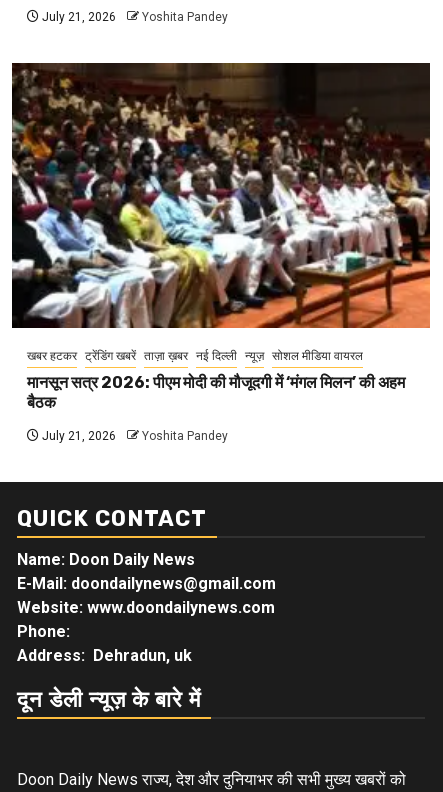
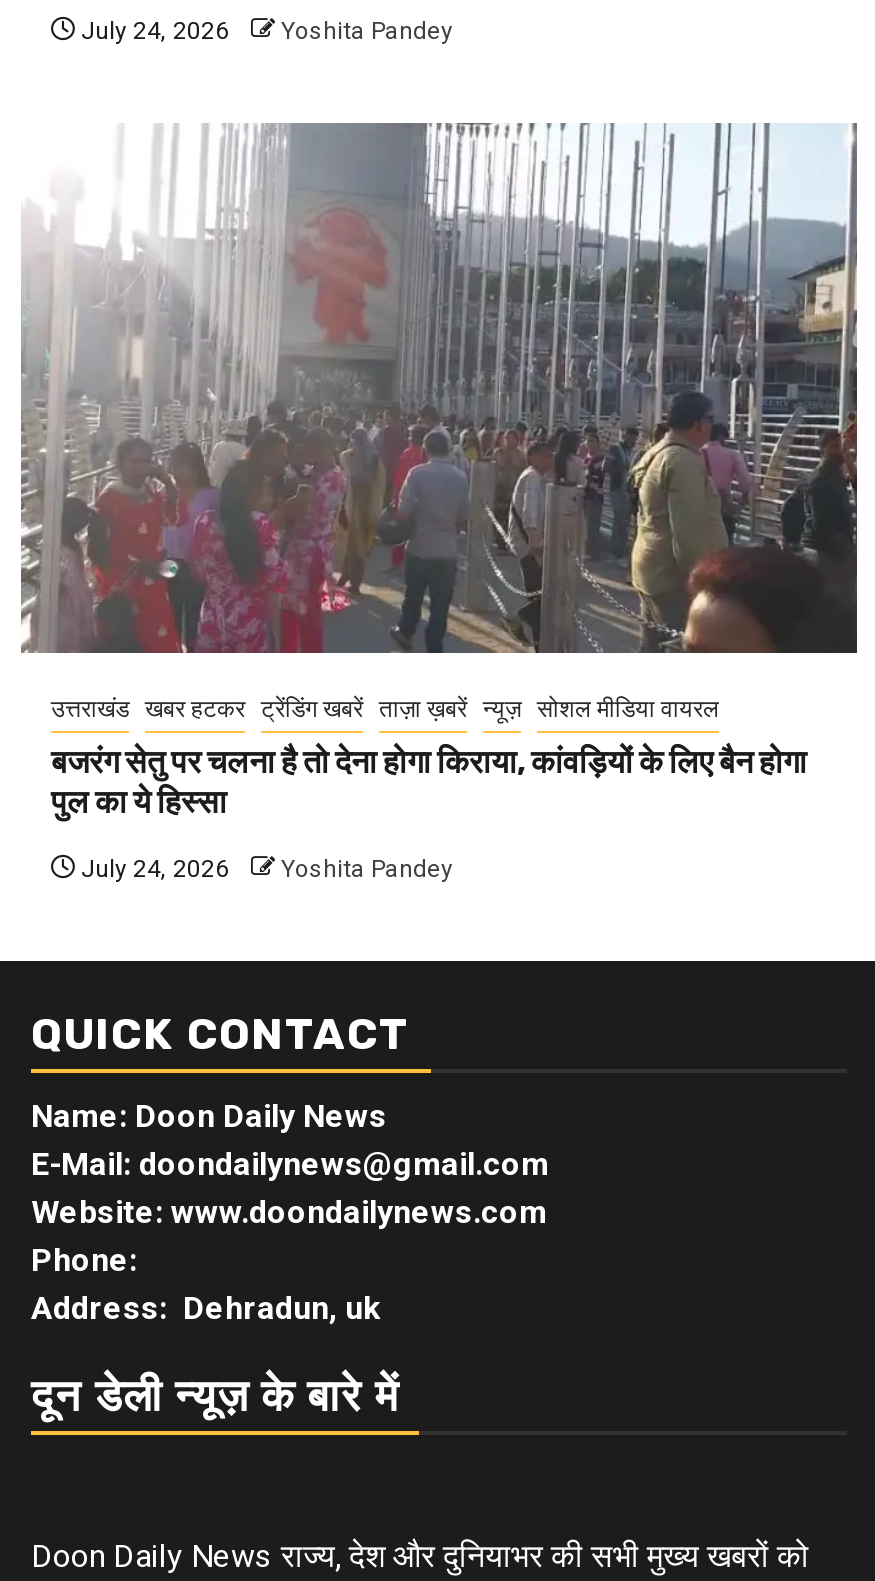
- July 21, 2026 Yoshita Pandey
+ July 24, 2026 Yoshita Pandey

- [image]
- खबर हटकर ट्रेंडिंग खबरें ताज़ा ख़बर नई दिल्ली न्यूज़ सोशल मीडिया वायरल
+ [image]
+ उत्तराखंड खबर हटकर ट्रेंडिंग खबरें ताज़ा ख़बरें न्यूज़ सोशल मीडिया वायरल

- मानसून सत्र 2026: पीएम मोदी की मौजूदगी में ‘मंगल मिलन’ की अहम
- बैठक
+ बजरंग सेतु पर चलना है तो देना होगा किराया, कांवड़ियों के लिए बैन होगा
+ पुल का ये हिस्सा

- July 21, 2026 Yoshita Pandey
+ July 24, 2026 Yoshita Pandey
